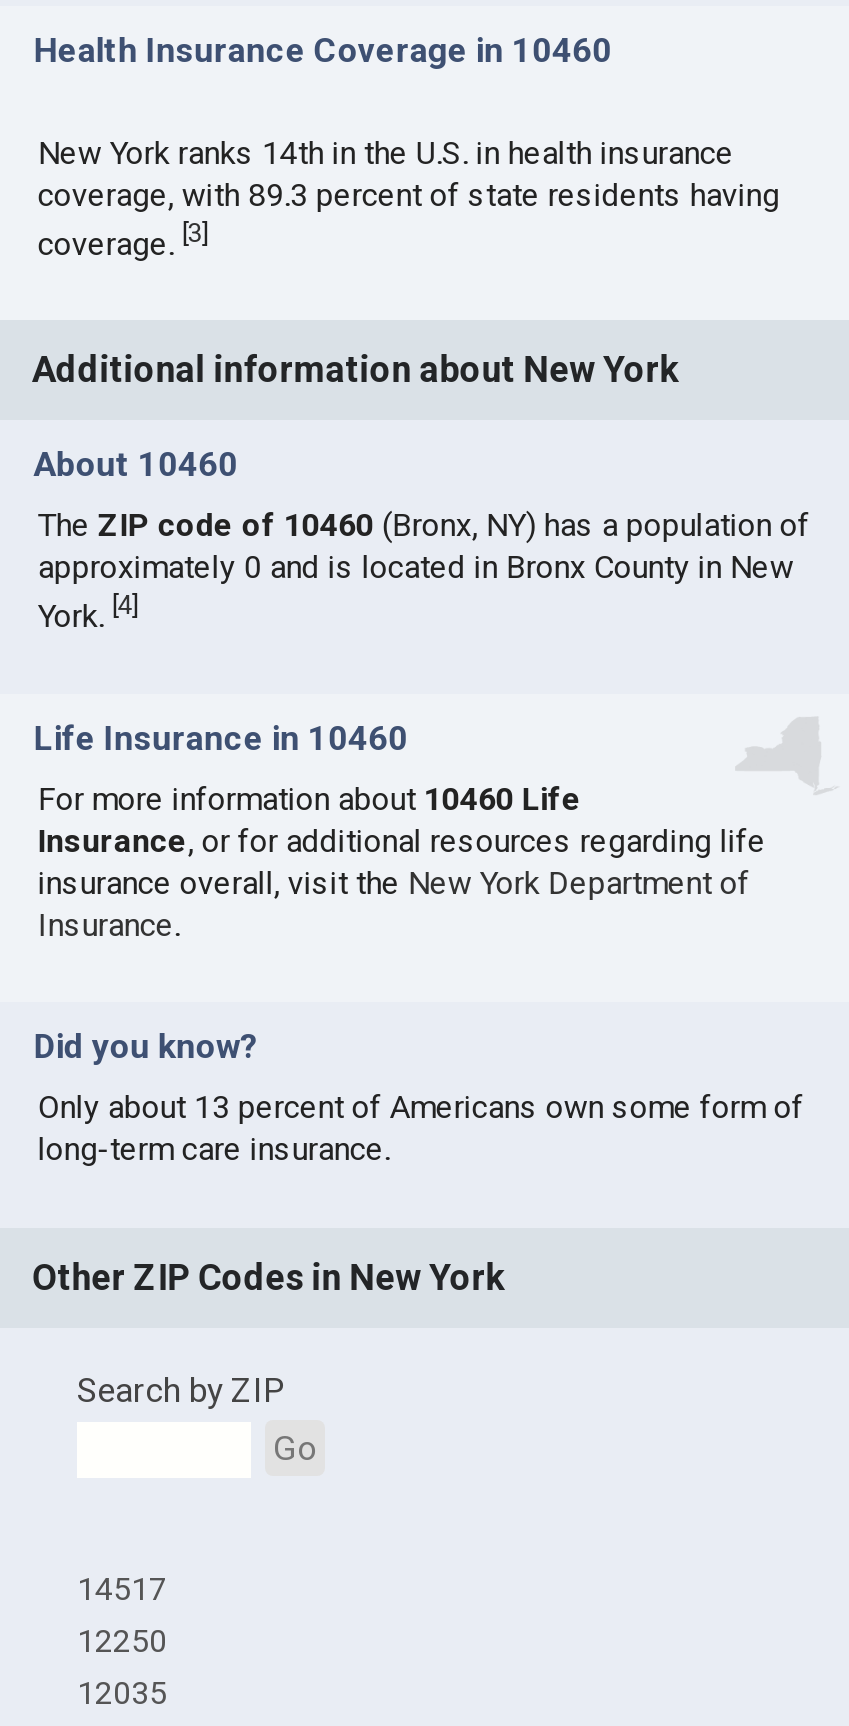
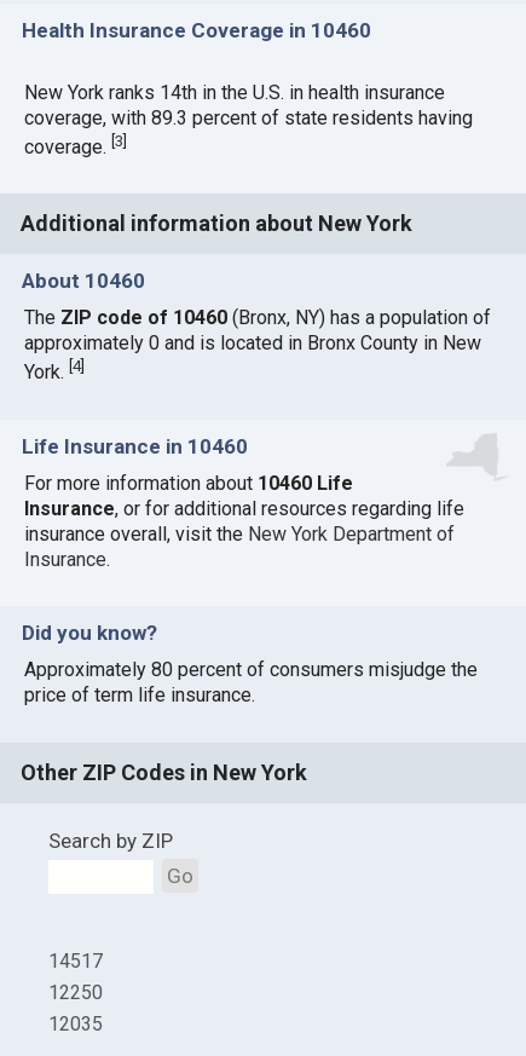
- Only about 13 percent of Americans own some form of
- long-term care insurance.
+ Approximately 80 percent of consumers misjudge the
+ price of term life insurance.
